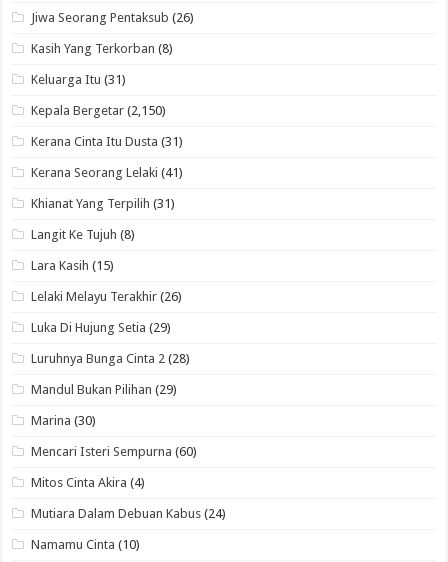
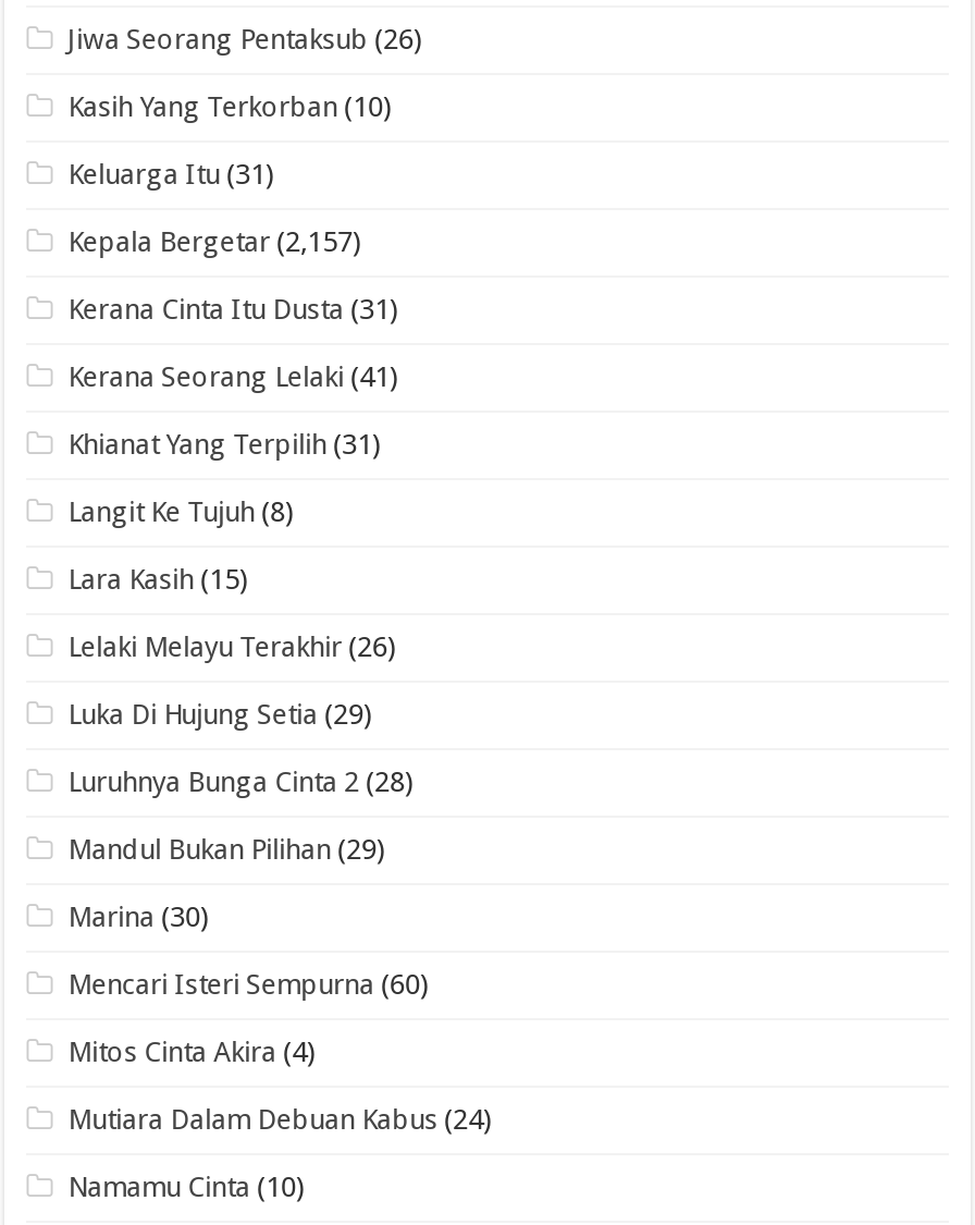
- Kasih Yang Terkorban (8)
+ Kasih Yang Terkorban (10)

- Kepala Bergetar (2,150)
+ Kepala Bergetar (2,157)
